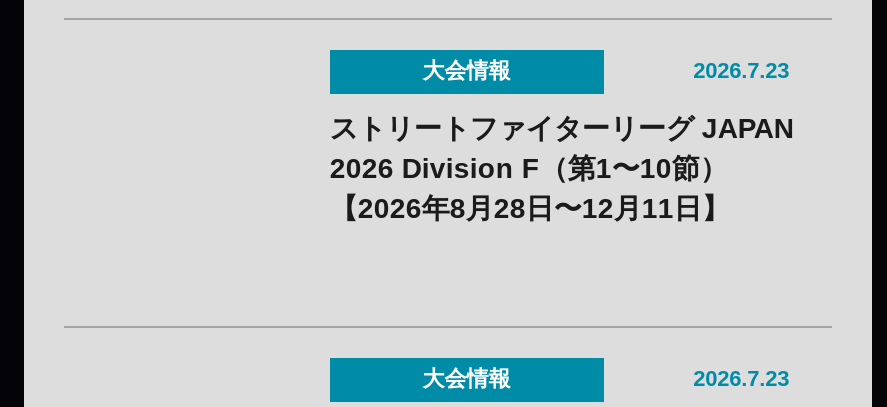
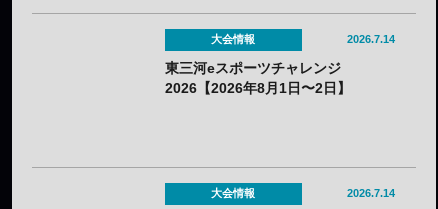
- 2026.7.23
+ 2026.7.14

- ストリートファイターリーグ JAPAN
- 2026 Division F（第1〜10節）
- 【2026年8月28日〜12月11日】
+ 東三河eスポーツチャレンジ
+ 2026【2026年8月1日〜2日】

- 2026.7.23
+ 2026.7.14
